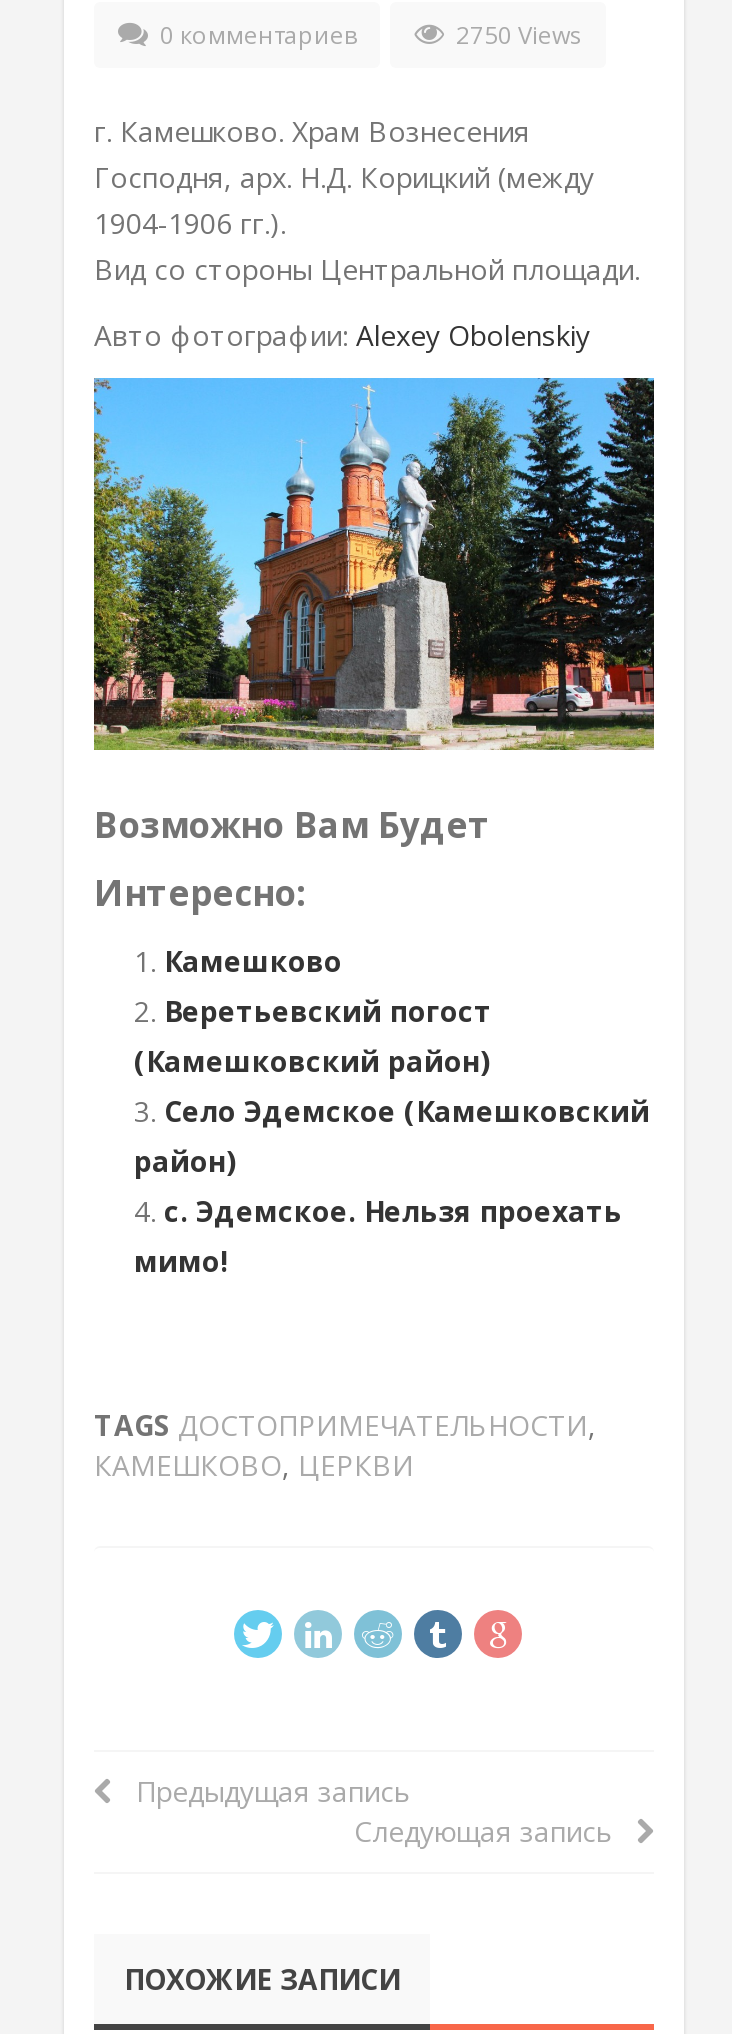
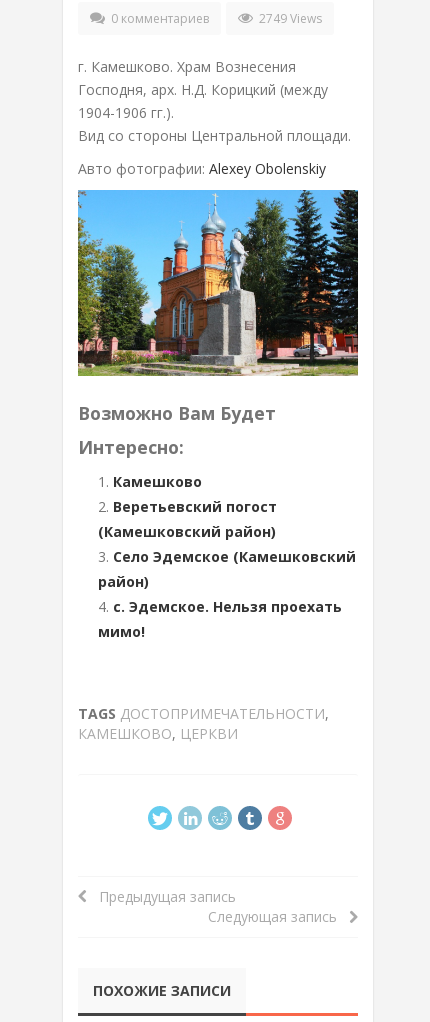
- 2750 Views
+ 2749 Views
